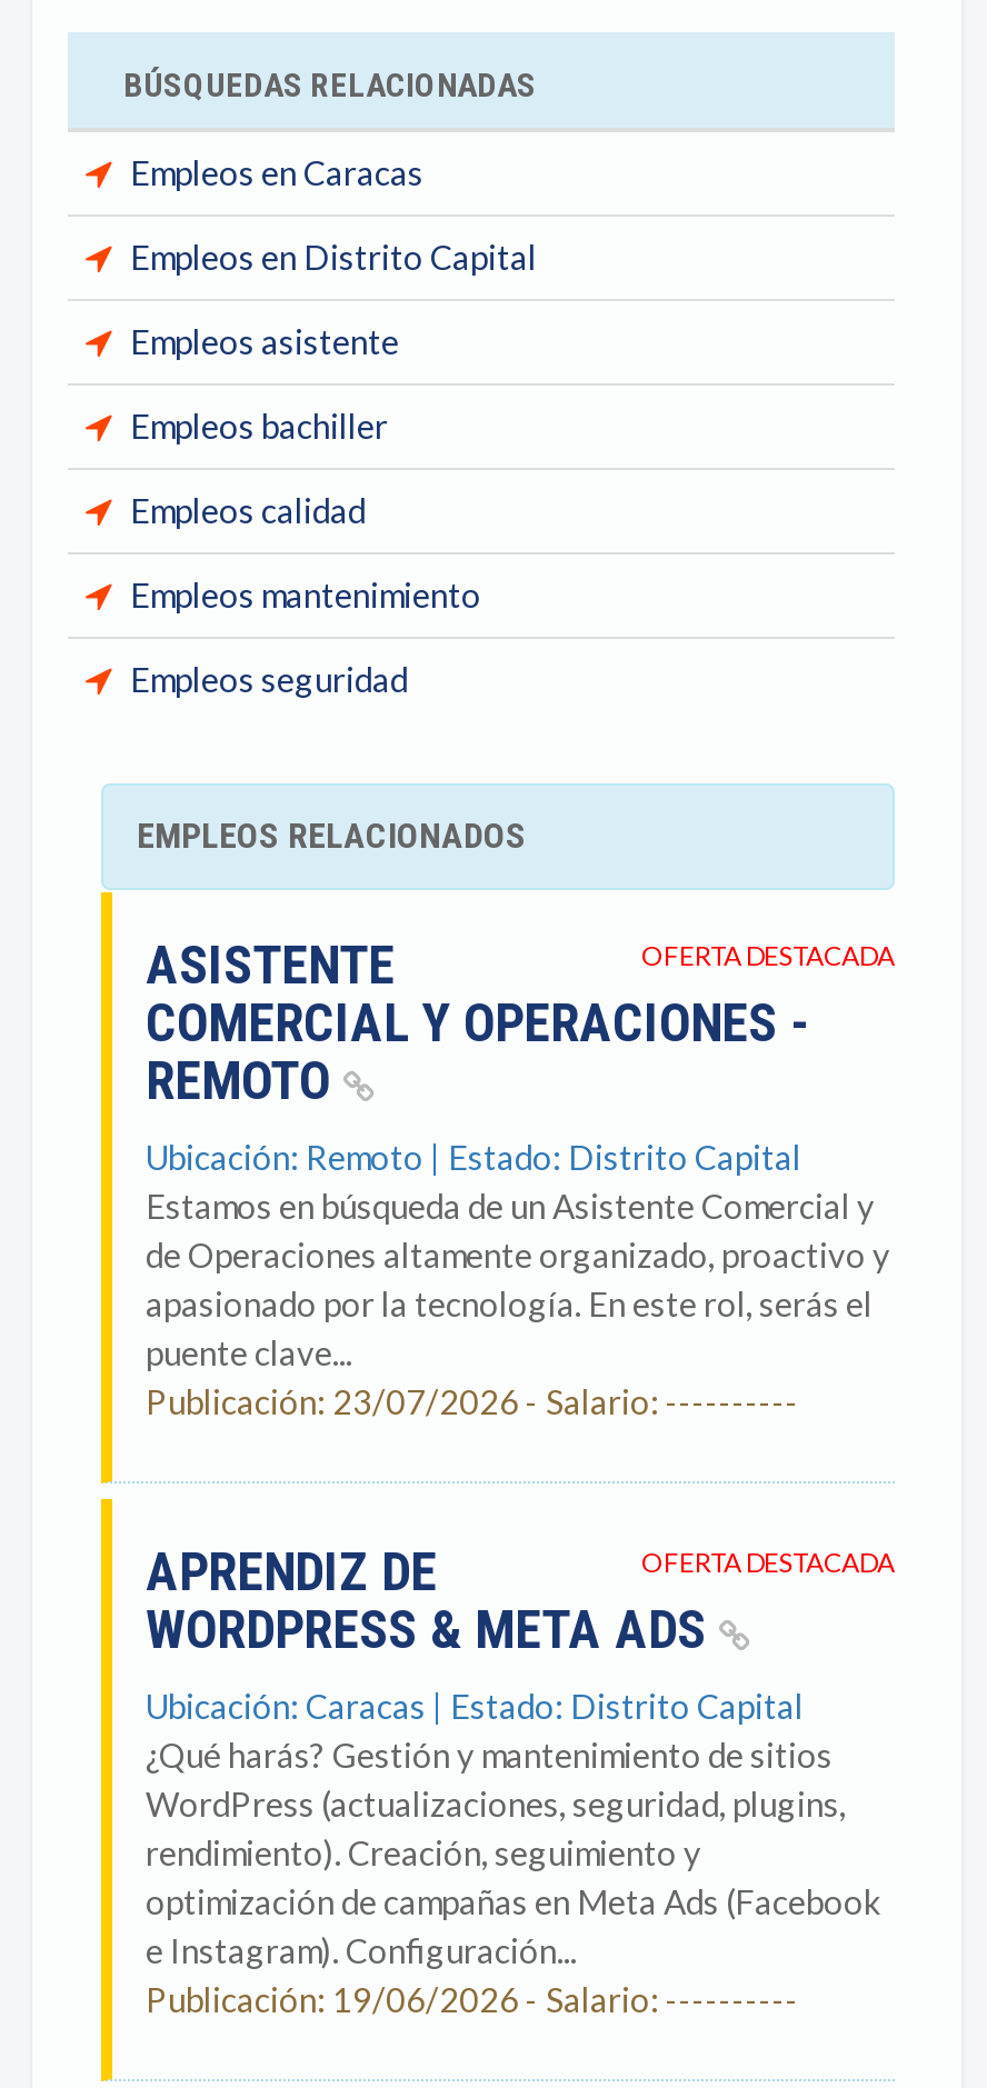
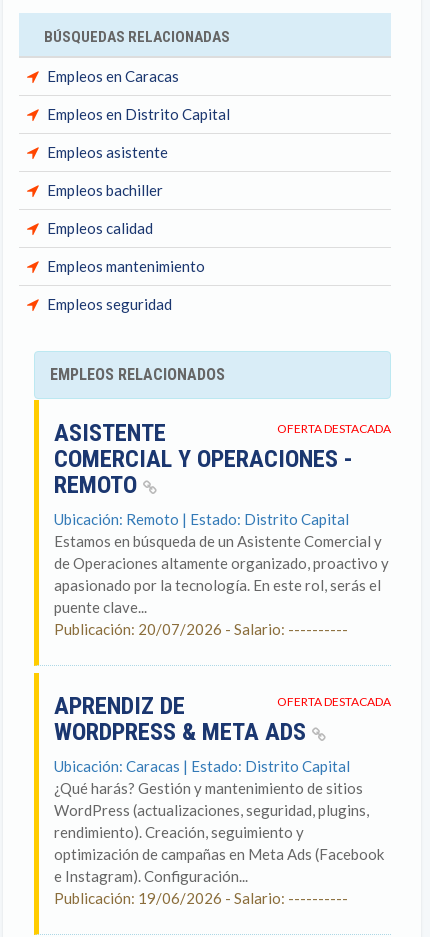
- Publicación: 23/07/2026 - Salario: ----------
+ Publicación: 20/07/2026 - Salario: ----------
